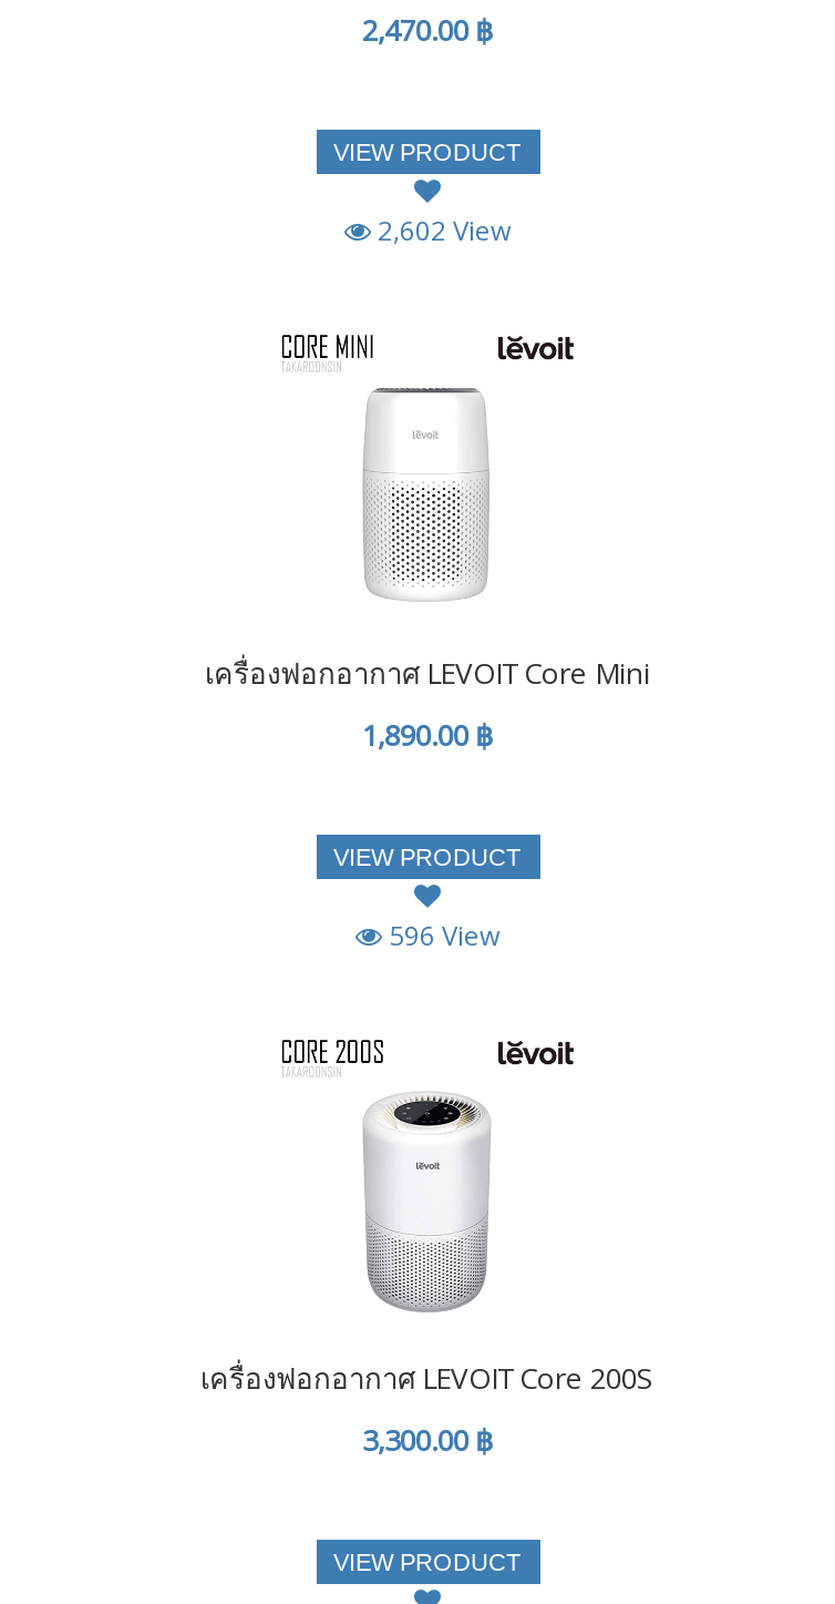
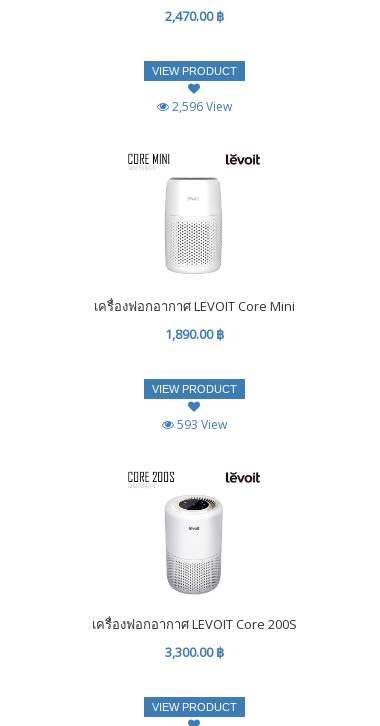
- 2,602 View
+ 2,596 View

- 596 View
+ 593 View
